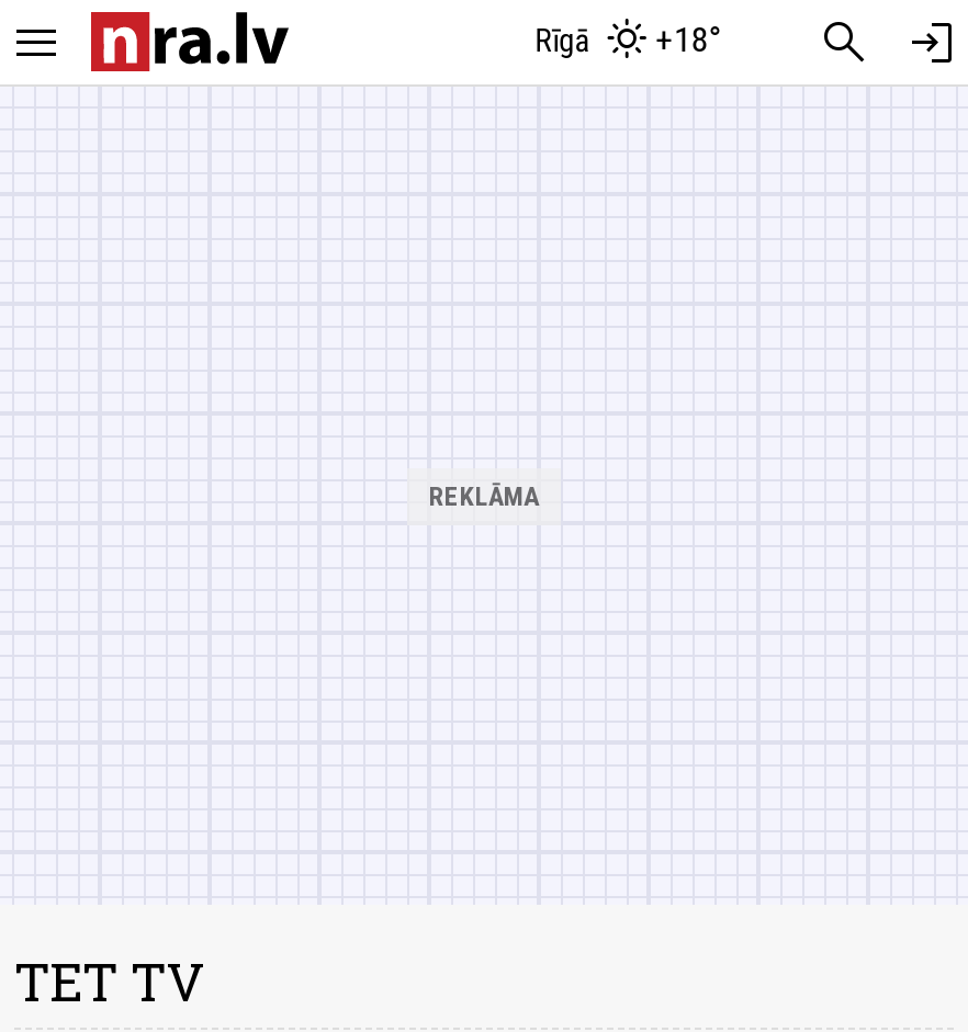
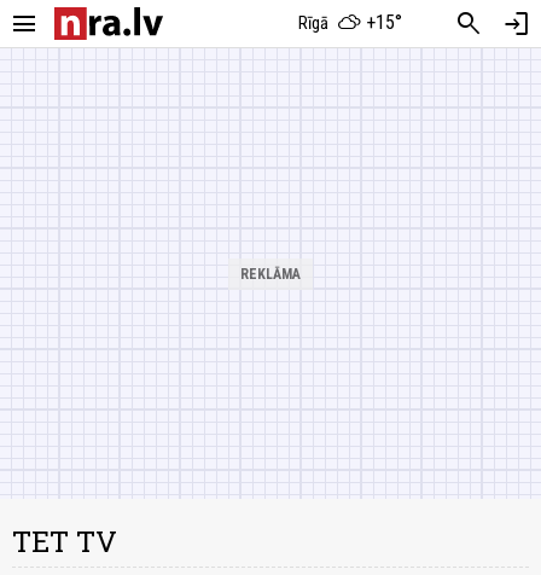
- Rīgā +18°
+ Rīgā +15°
